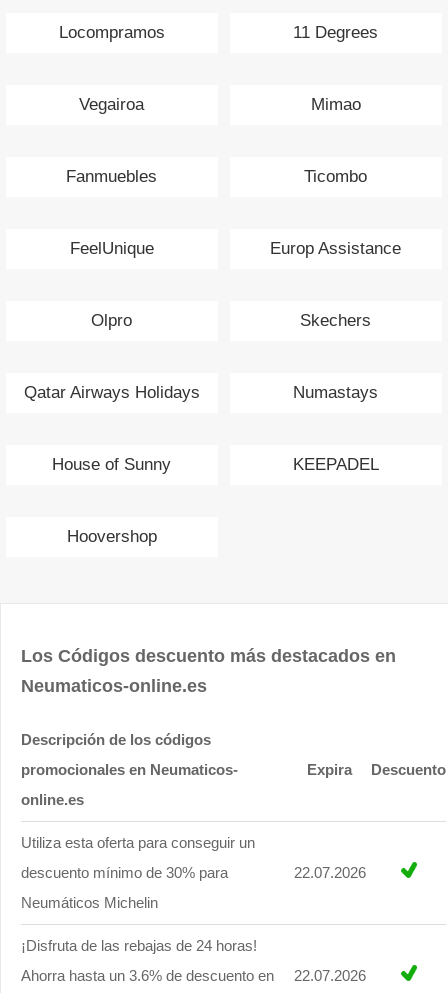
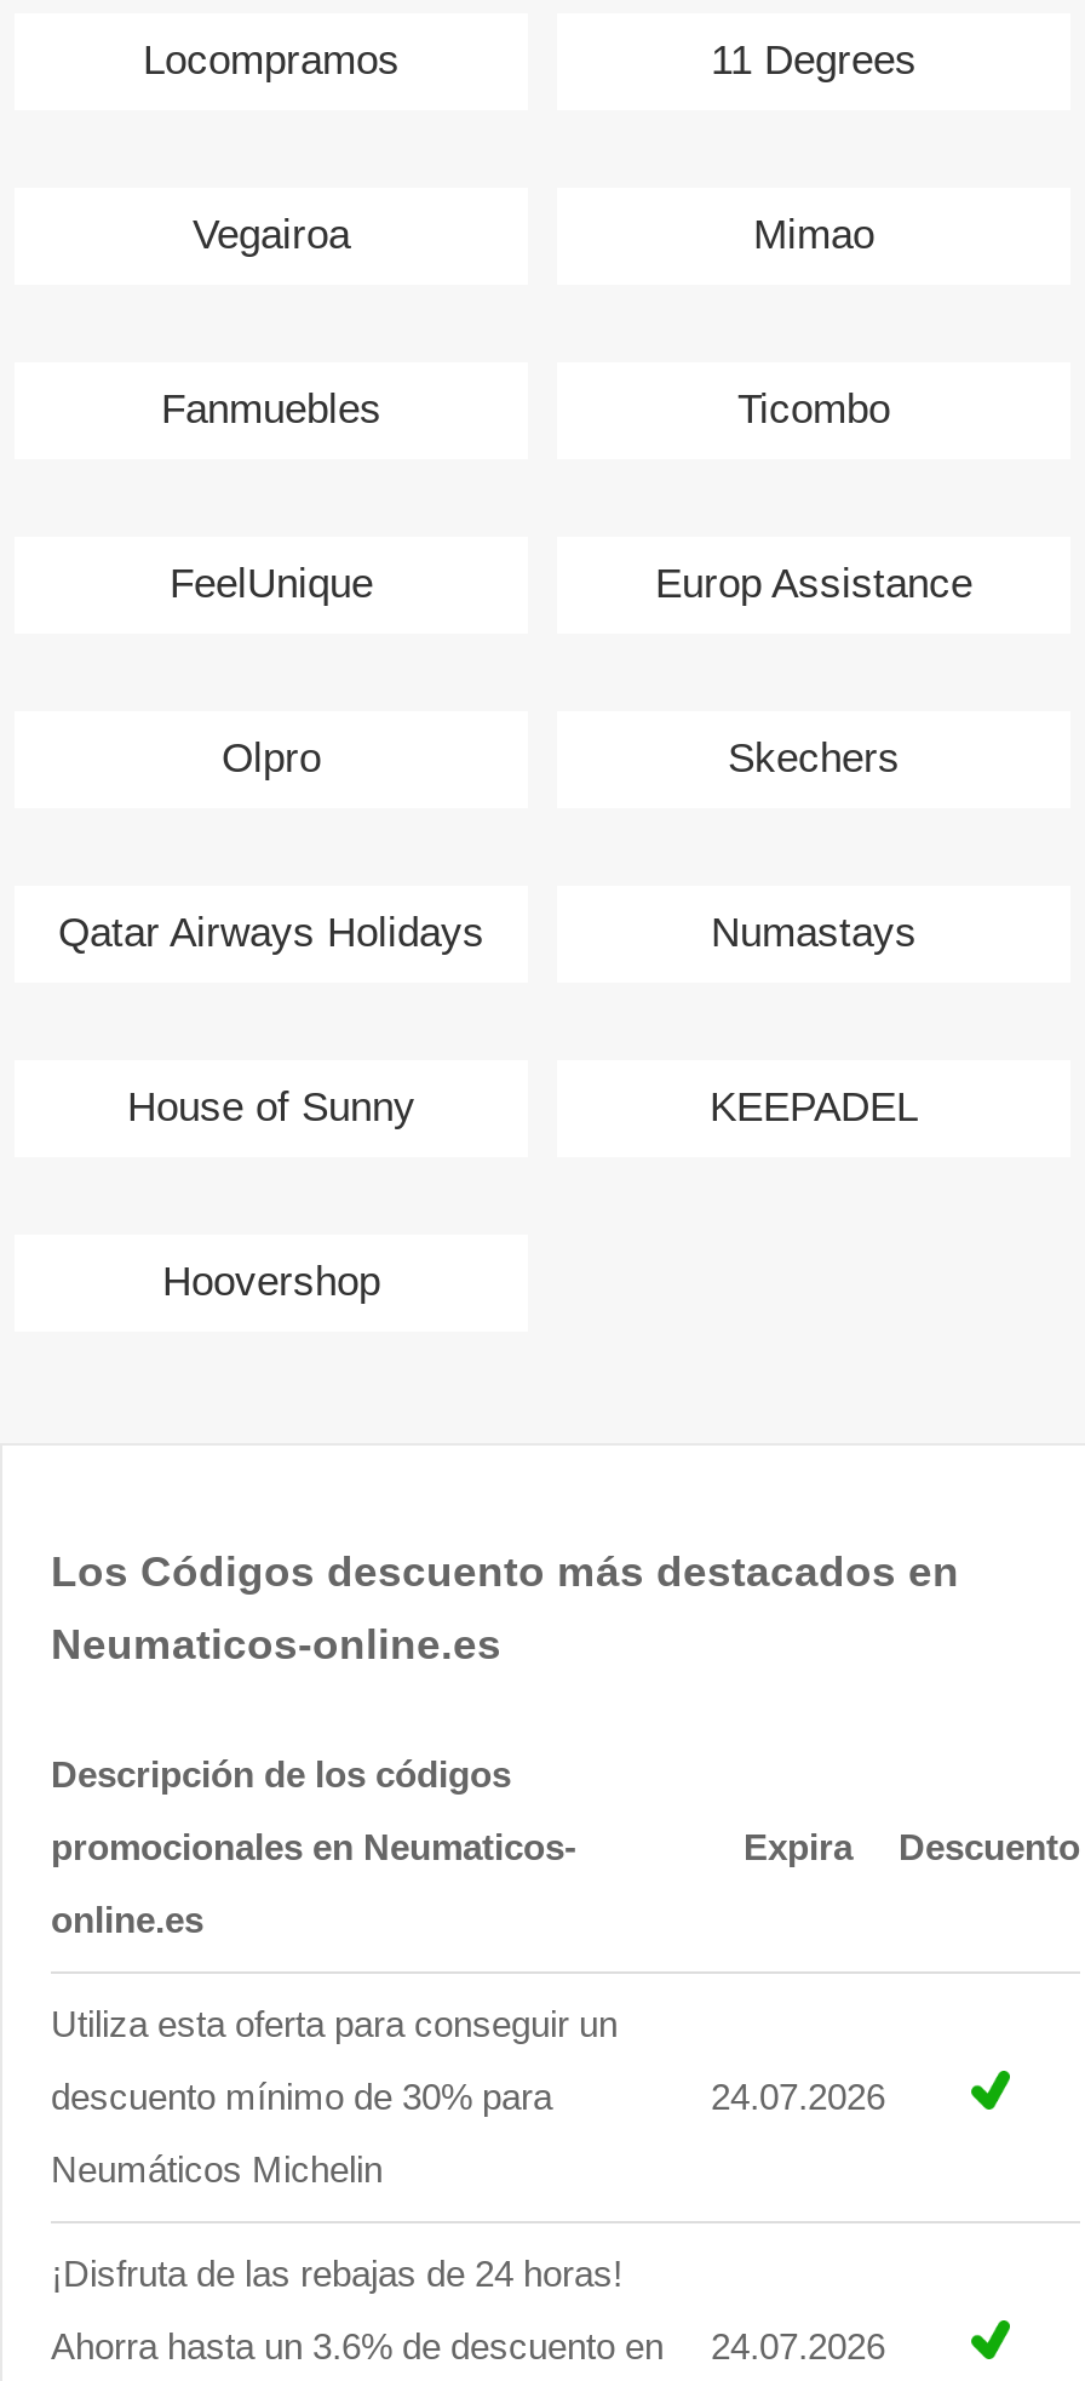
- 22.07.2026
+ 24.07.2026

- Ahorra hasta un 3.6% de descuento en 22.07.2026
+ Ahorra hasta un 3.6% de descuento en 24.07.2026
